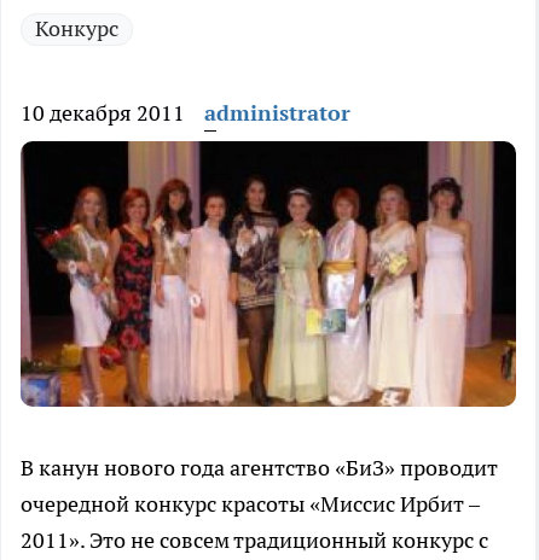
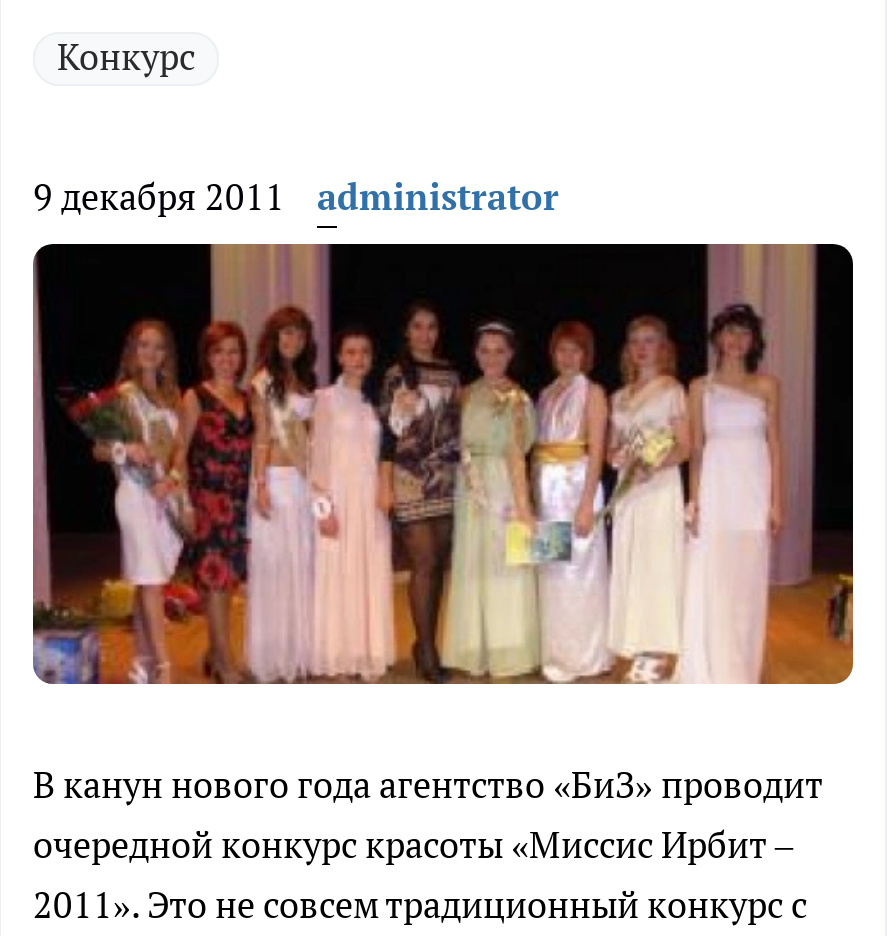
- 10 декабря 2011 administrator
+ 9 декабря 2011 administrator
